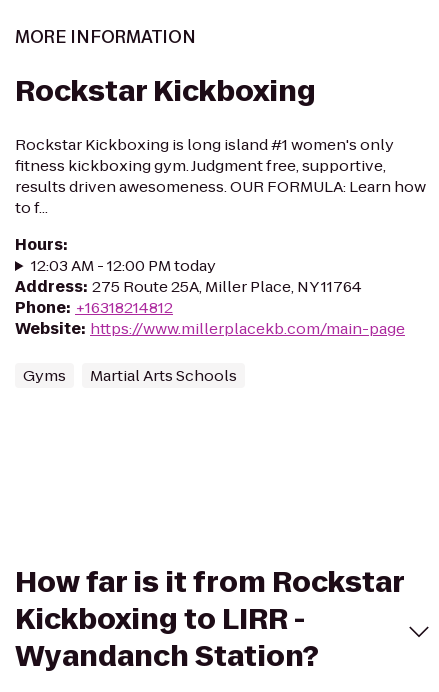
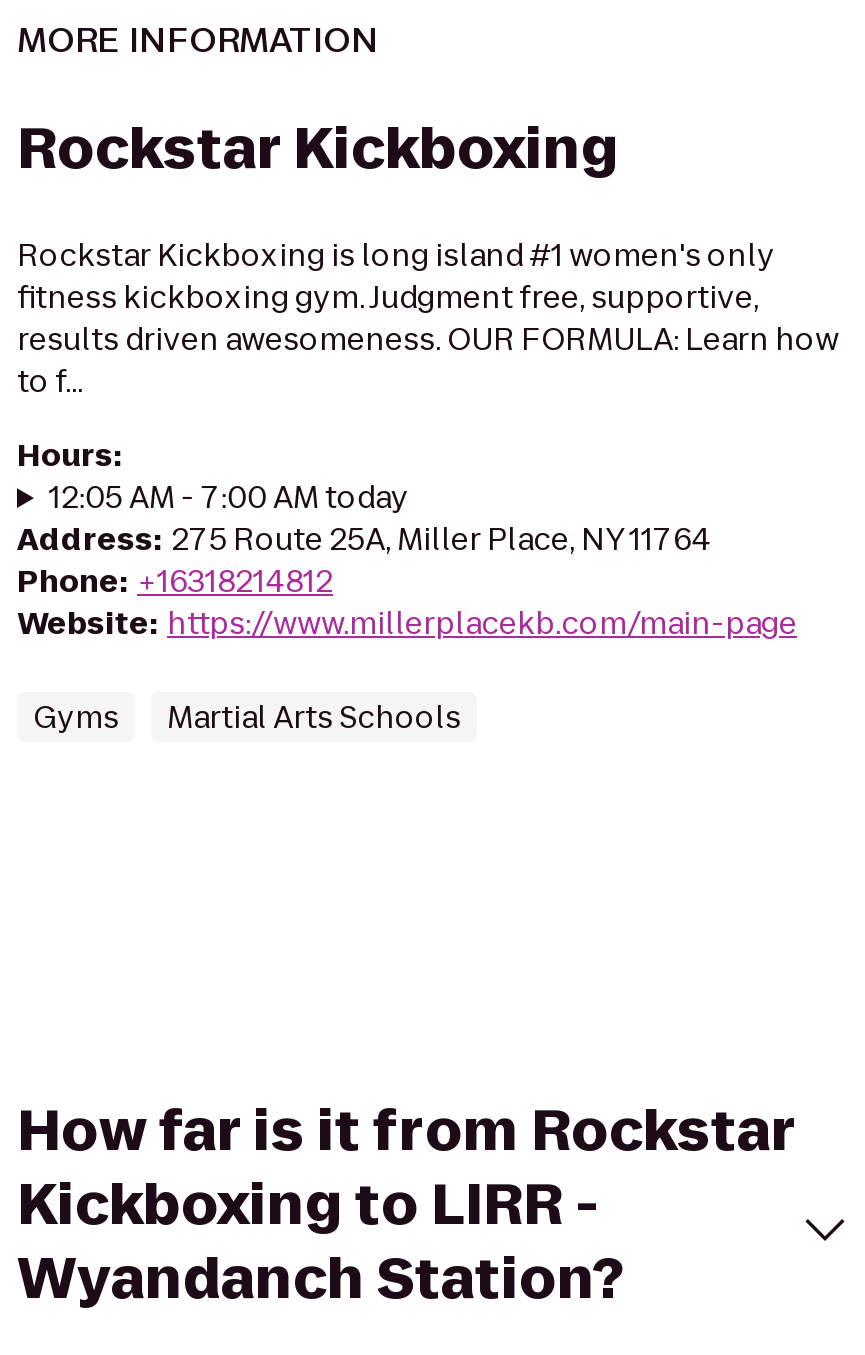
- 12:03 AM - 12:00 PM today
+ 12:05 AM - 7:00 AM today
